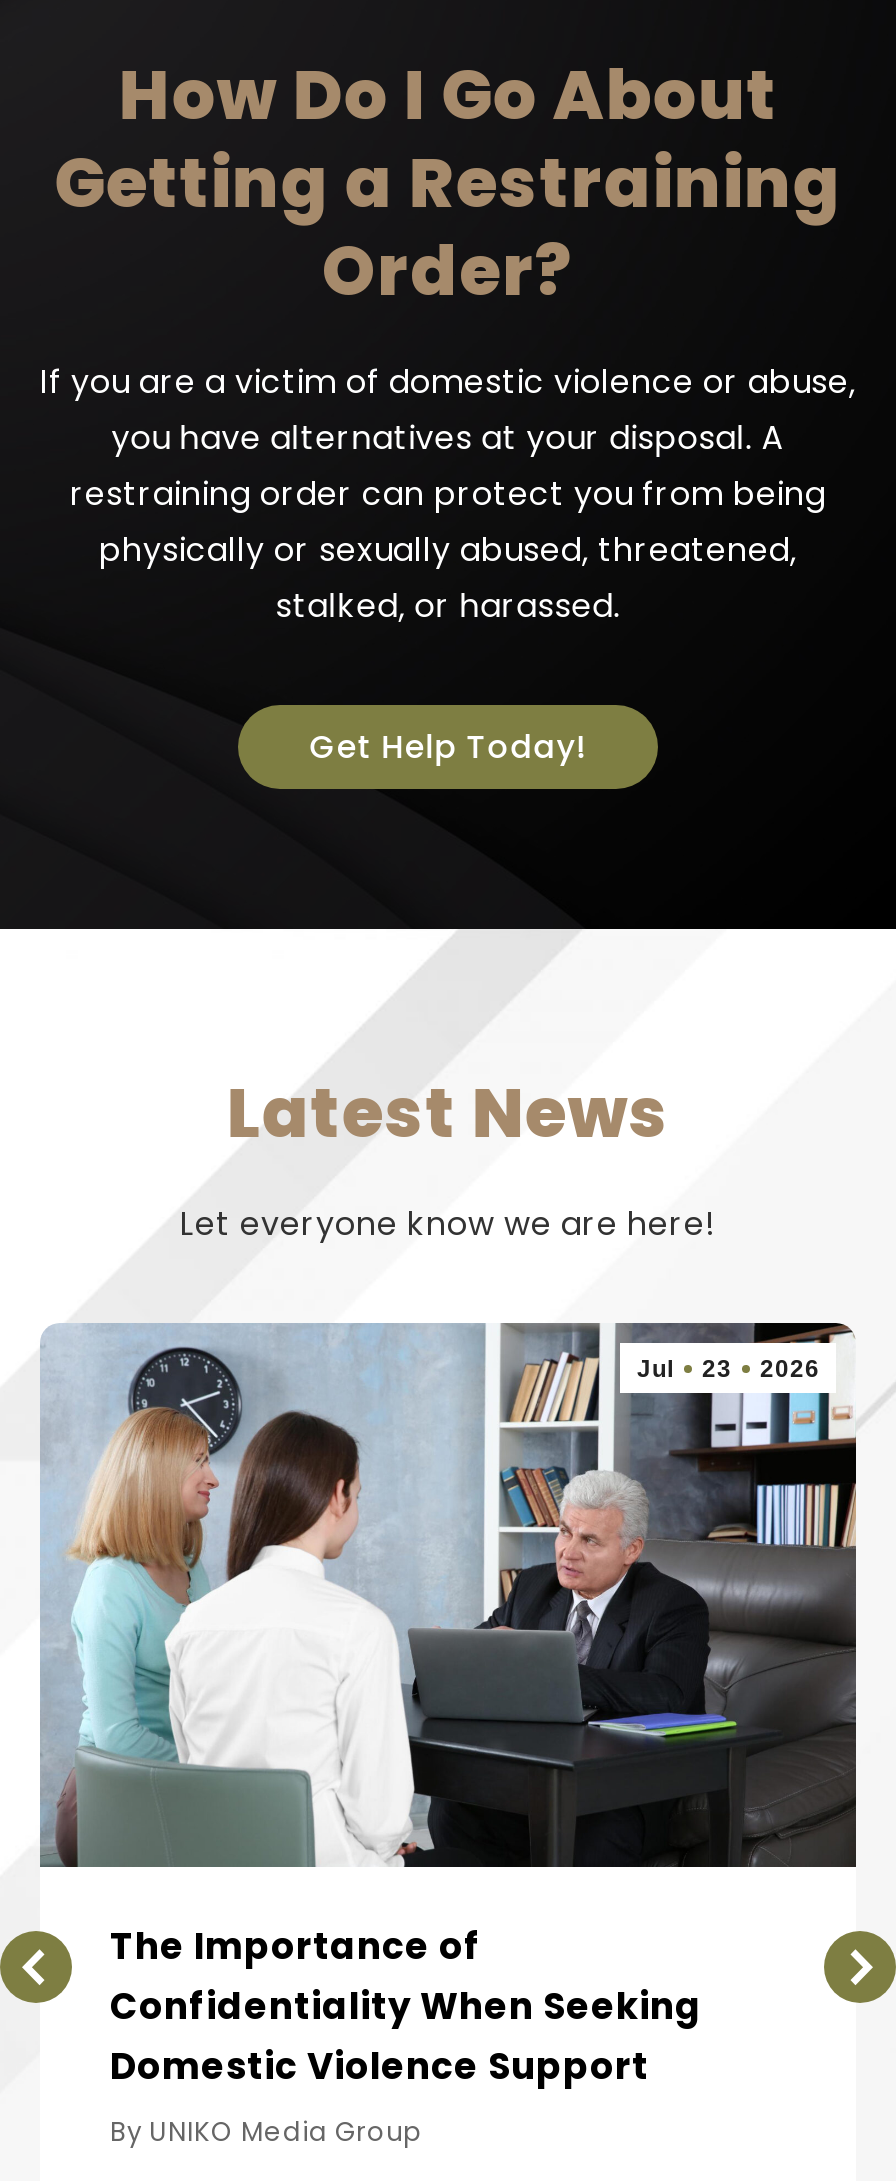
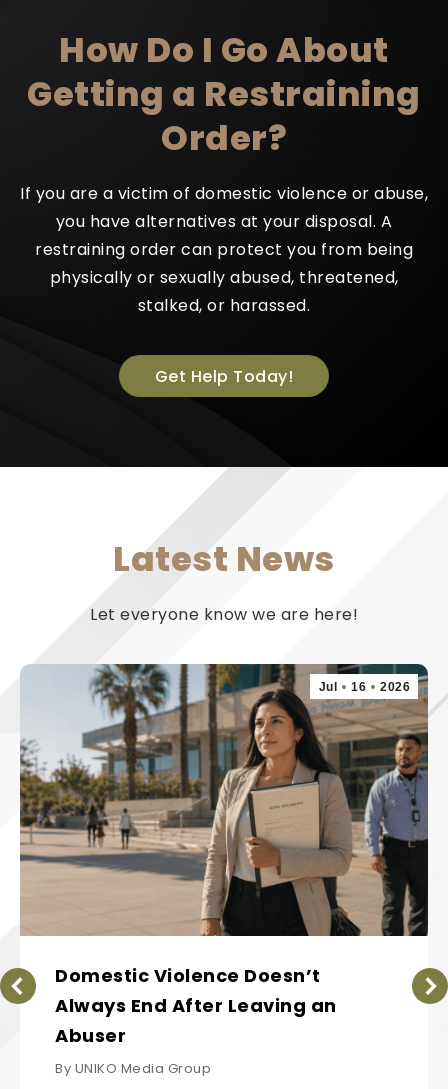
- [image]
- Jul 23 2026
+ [image]
+ Jul 16 2026

- The Importance of
- Confidentiality When Seeking
- Domestic Violence Support
+ Domestic Violence Doesn’t
+ Always End After Leaving an
+ Abuser
